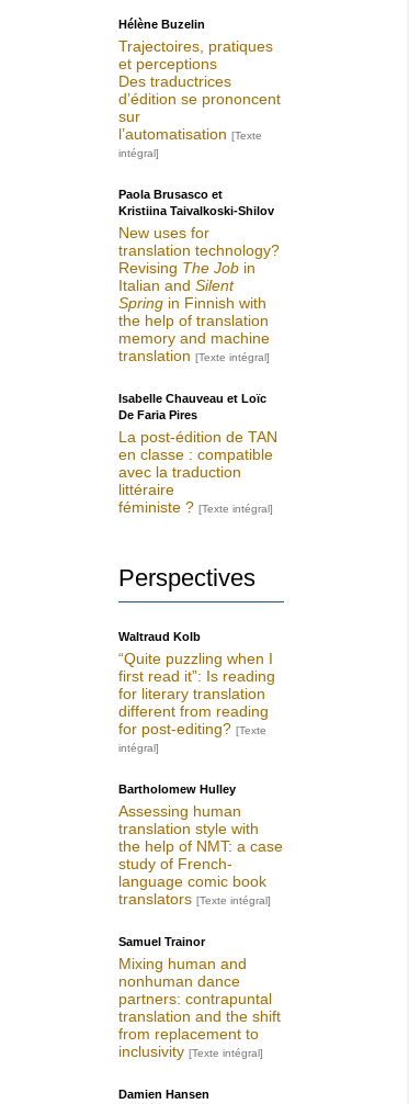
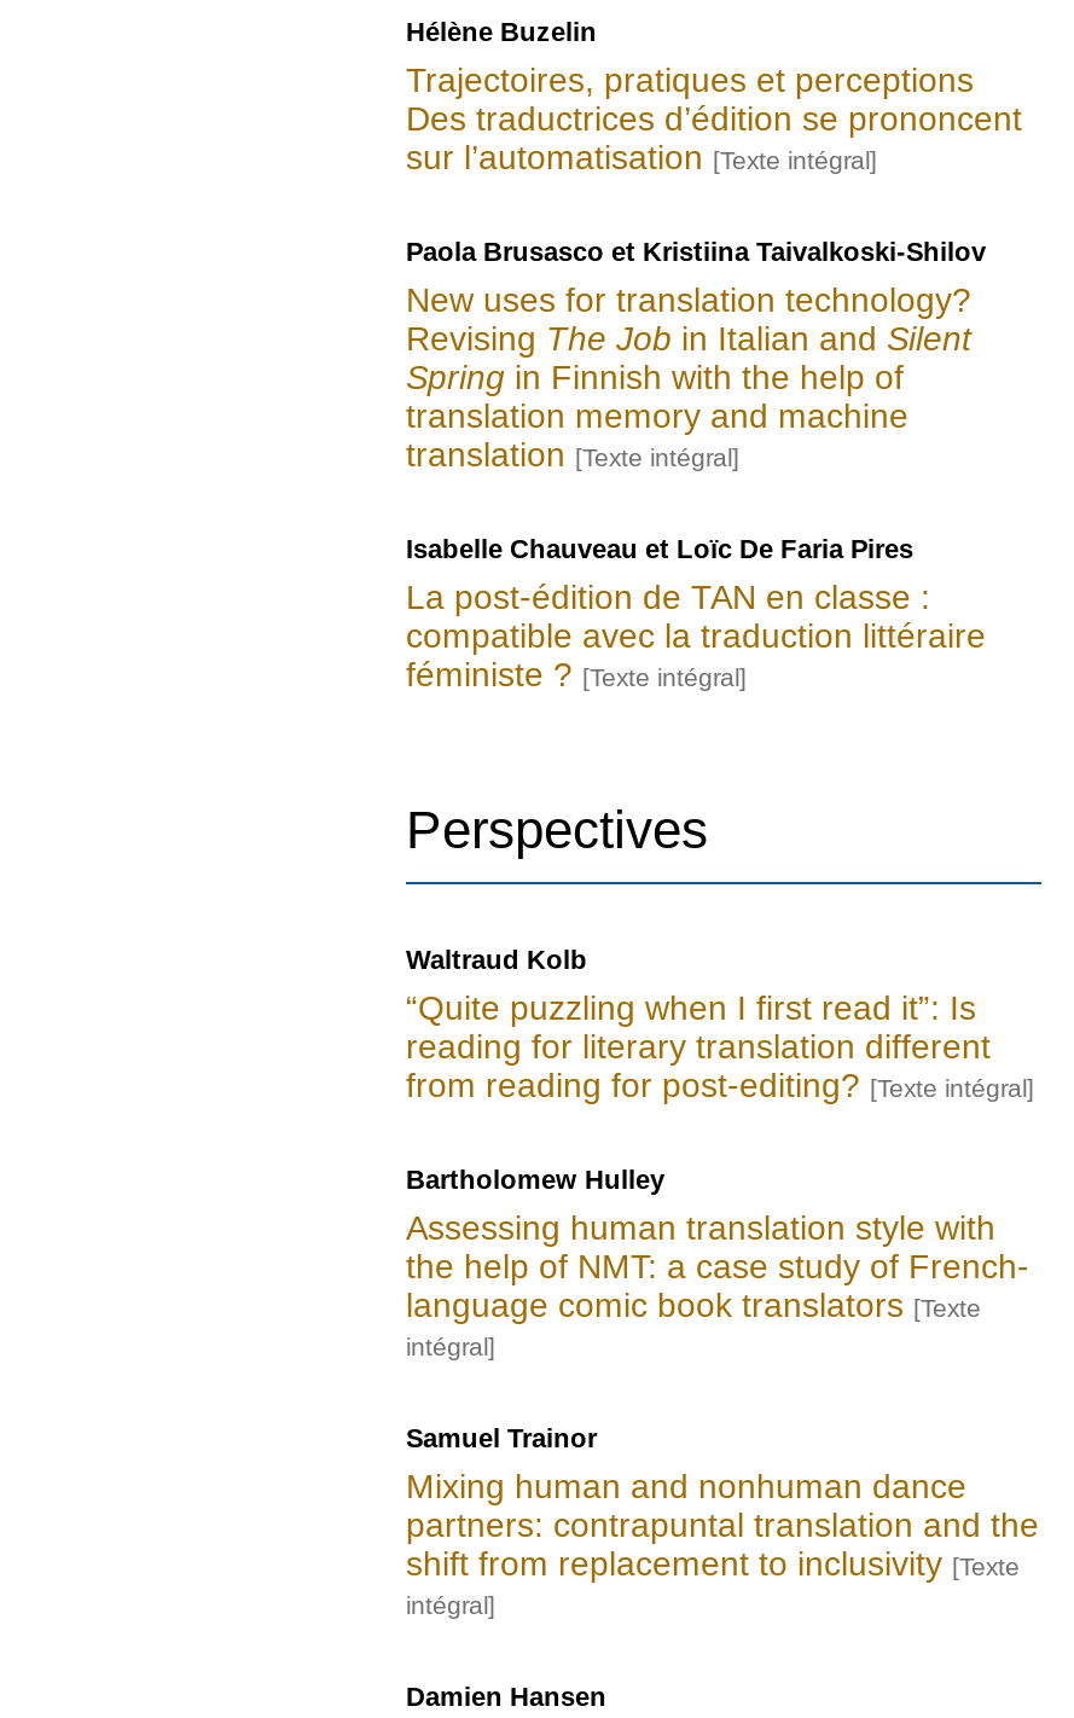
- “Quite puzzling when I
- first read it”: Is reading
- for literary translation
- different from reading
- for post-editing? [Texte
+ “Quite puzzling when I first read it”: Is
+ reading for literary translation different
+ from reading for post-editing? [Texte intégral]
+ Assessing human translation style with
+ the help of NMT: a case study of French-
+ language comic book translators [Texte

moved up: Bartholomew Hulley

- Assessing human
- translation style with
- the help of NMT: a case
- study of French-
- language comic book
- translators [Texte intégral]
